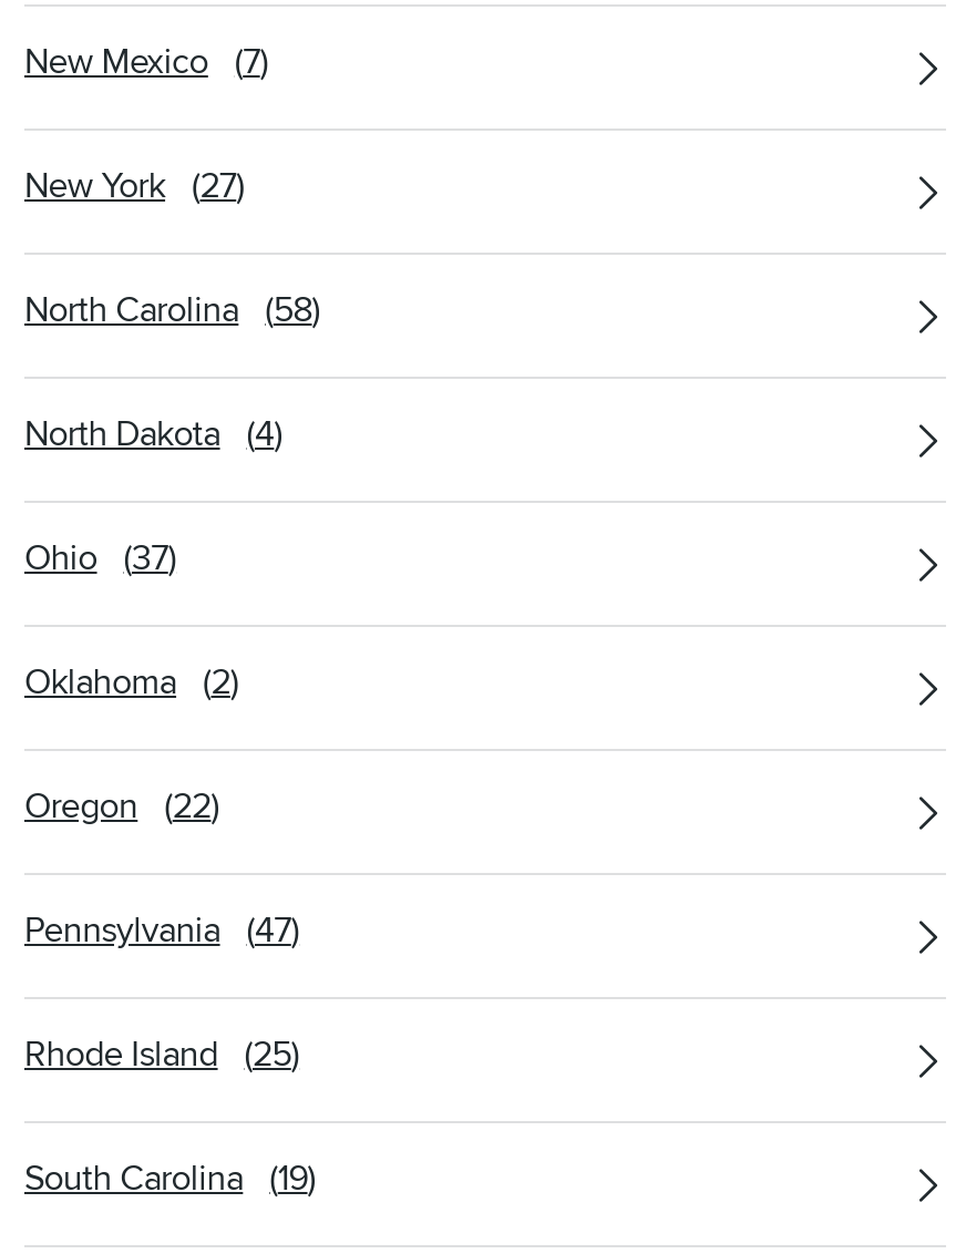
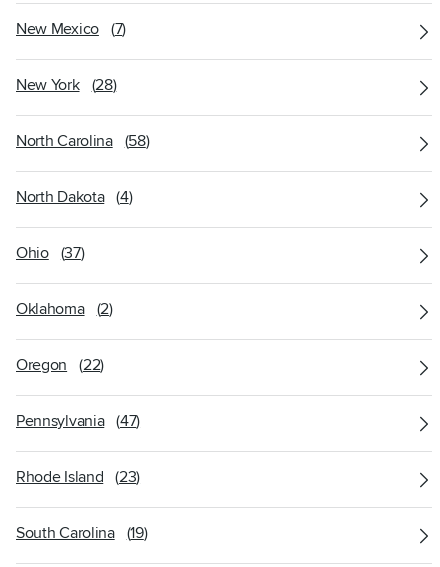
- New York (27)
+ New York (28)

- Rhode Island (25)
+ Rhode Island (23)
